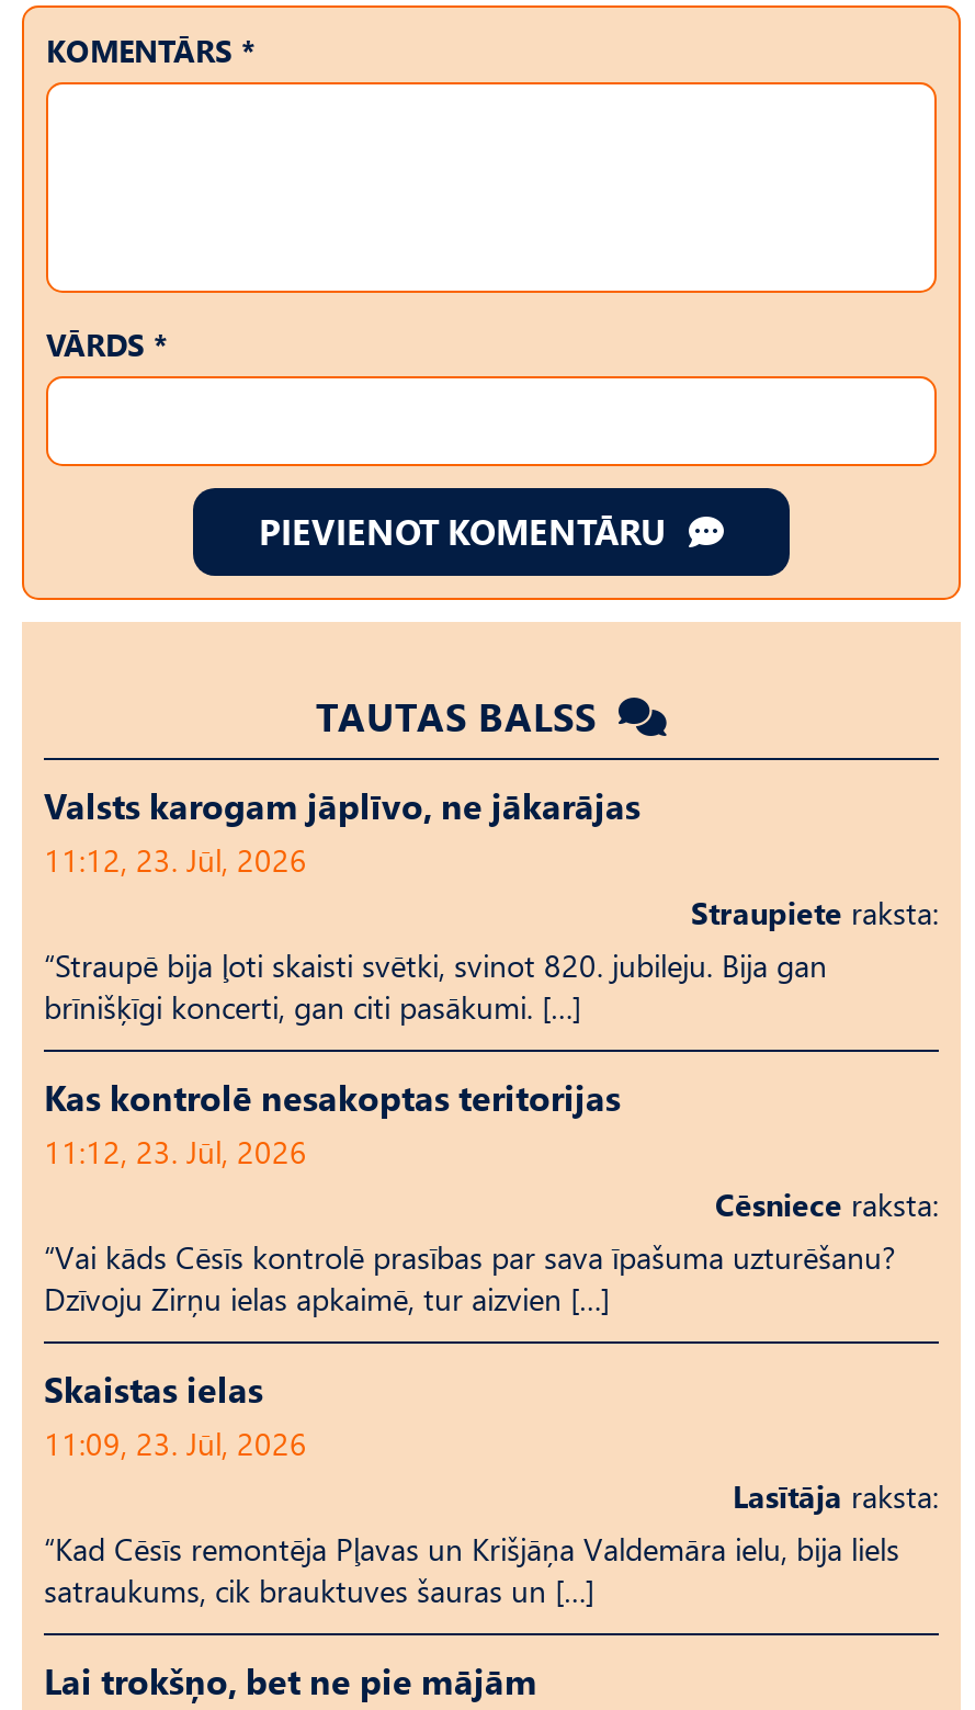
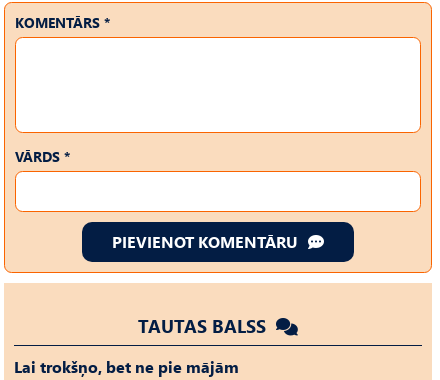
- Valsts karogam jāplīvo, ne jākarājas
- 11:12, 23. Jūl, 2026
- Straupiete raksta:
- “Straupē bija ļoti skaisti svētki, svinot 820. jubileju. Bija gan
- brīnišķīgi koncerti, gan citi pasākumi. […]
- Kas kontrolē nesakoptas teritorijas
- 11:12, 23. Jūl, 2026
- Cēsniece raksta:
- “Vai kāds Cēsīs kontrolē prasības par sava īpašuma uzturēšanu?
- Dzīvoju Zirņu ielas apkaimē, tur aizvien […]
- Skaistas ielas
- 11:09, 23. Jūl, 2026
- Lasītāja raksta:
- “Kad Cēsīs remontēja Pļavas un Krišjāņa Valdemāra ielu, bija liels
- satraukums, cik brauktuves šauras un […]
